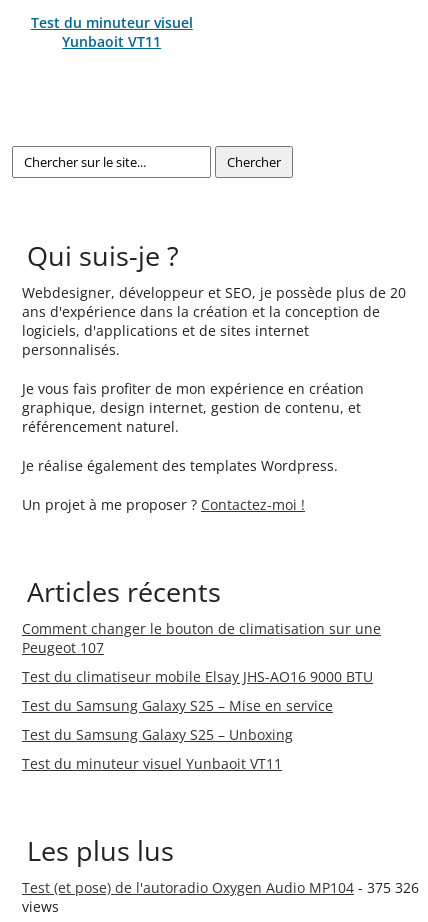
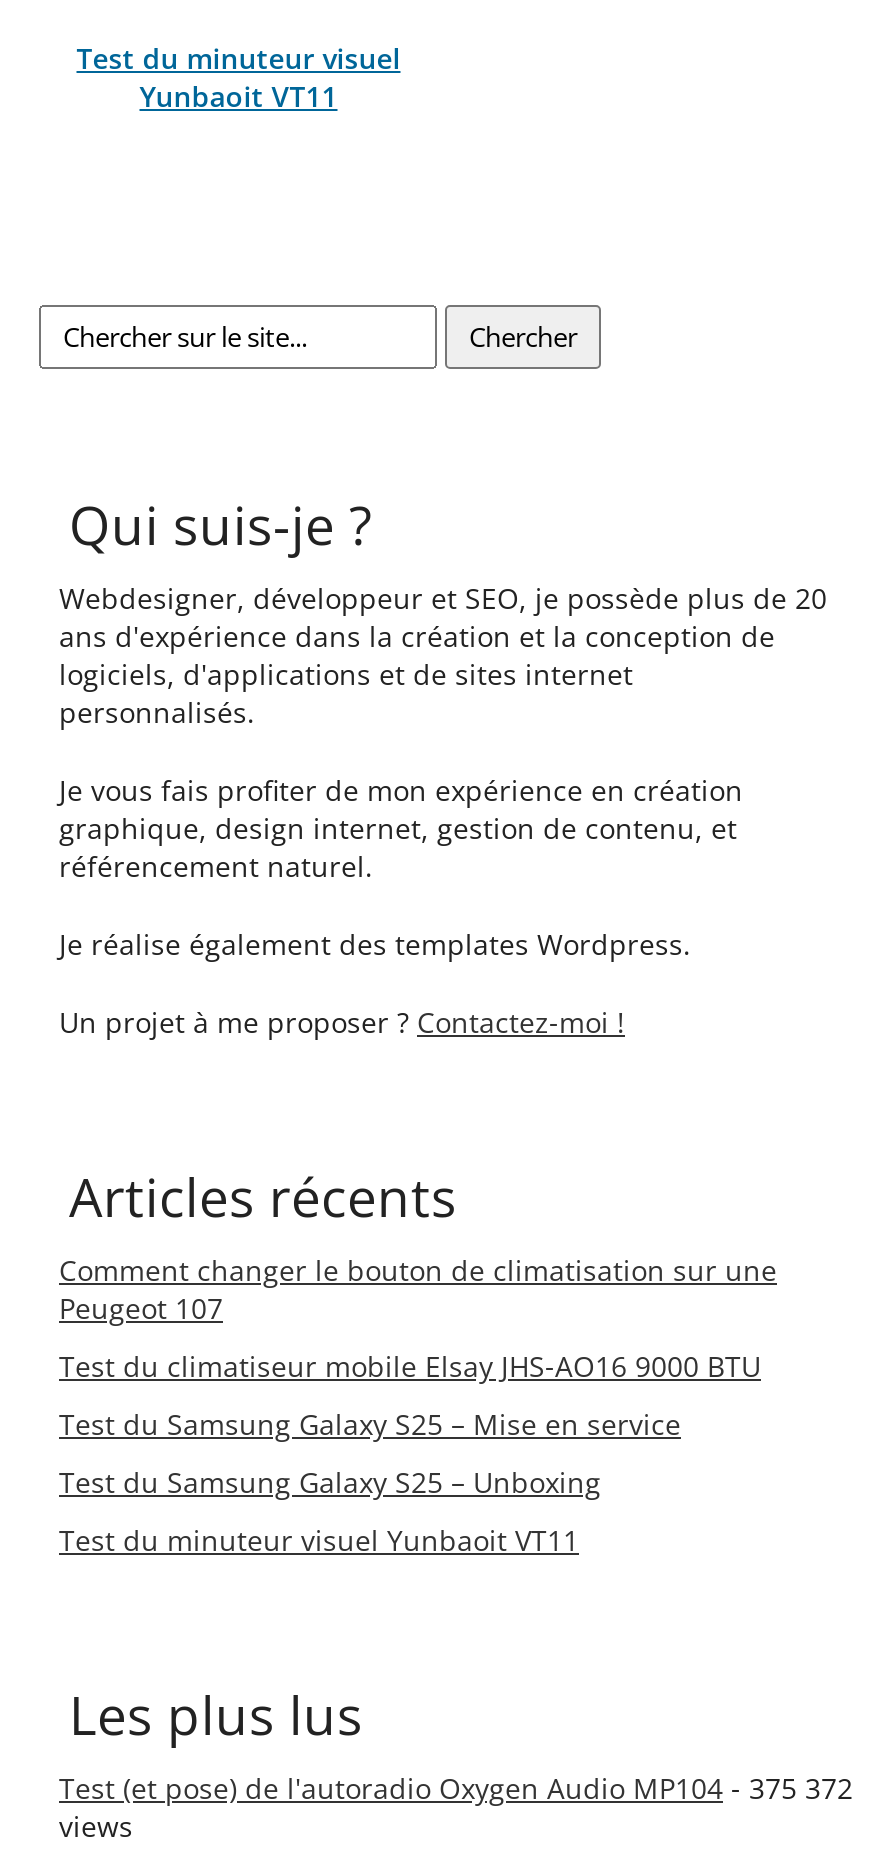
- Test (et pose) de l'autoradio Oxygen Audio MP104 - 375 326
+ Test (et pose) de l'autoradio Oxygen Audio MP104 - 375 372
